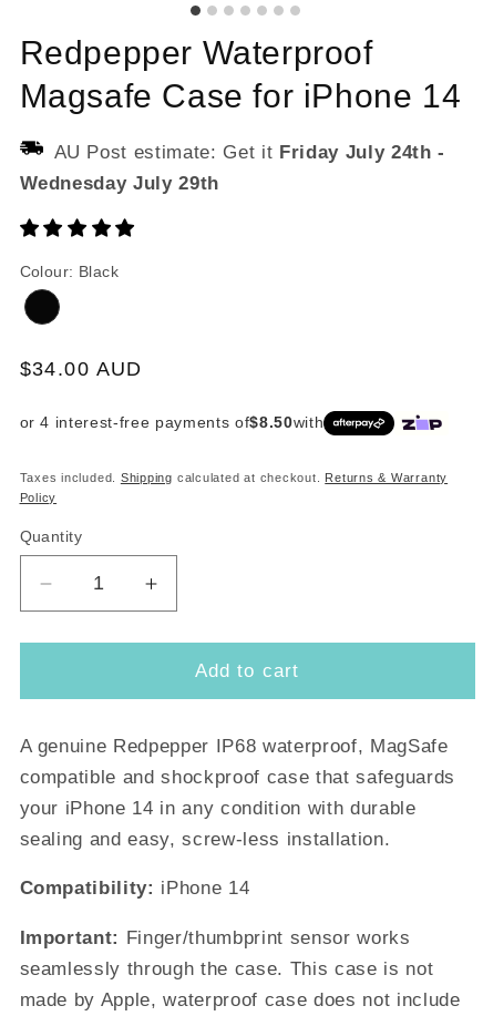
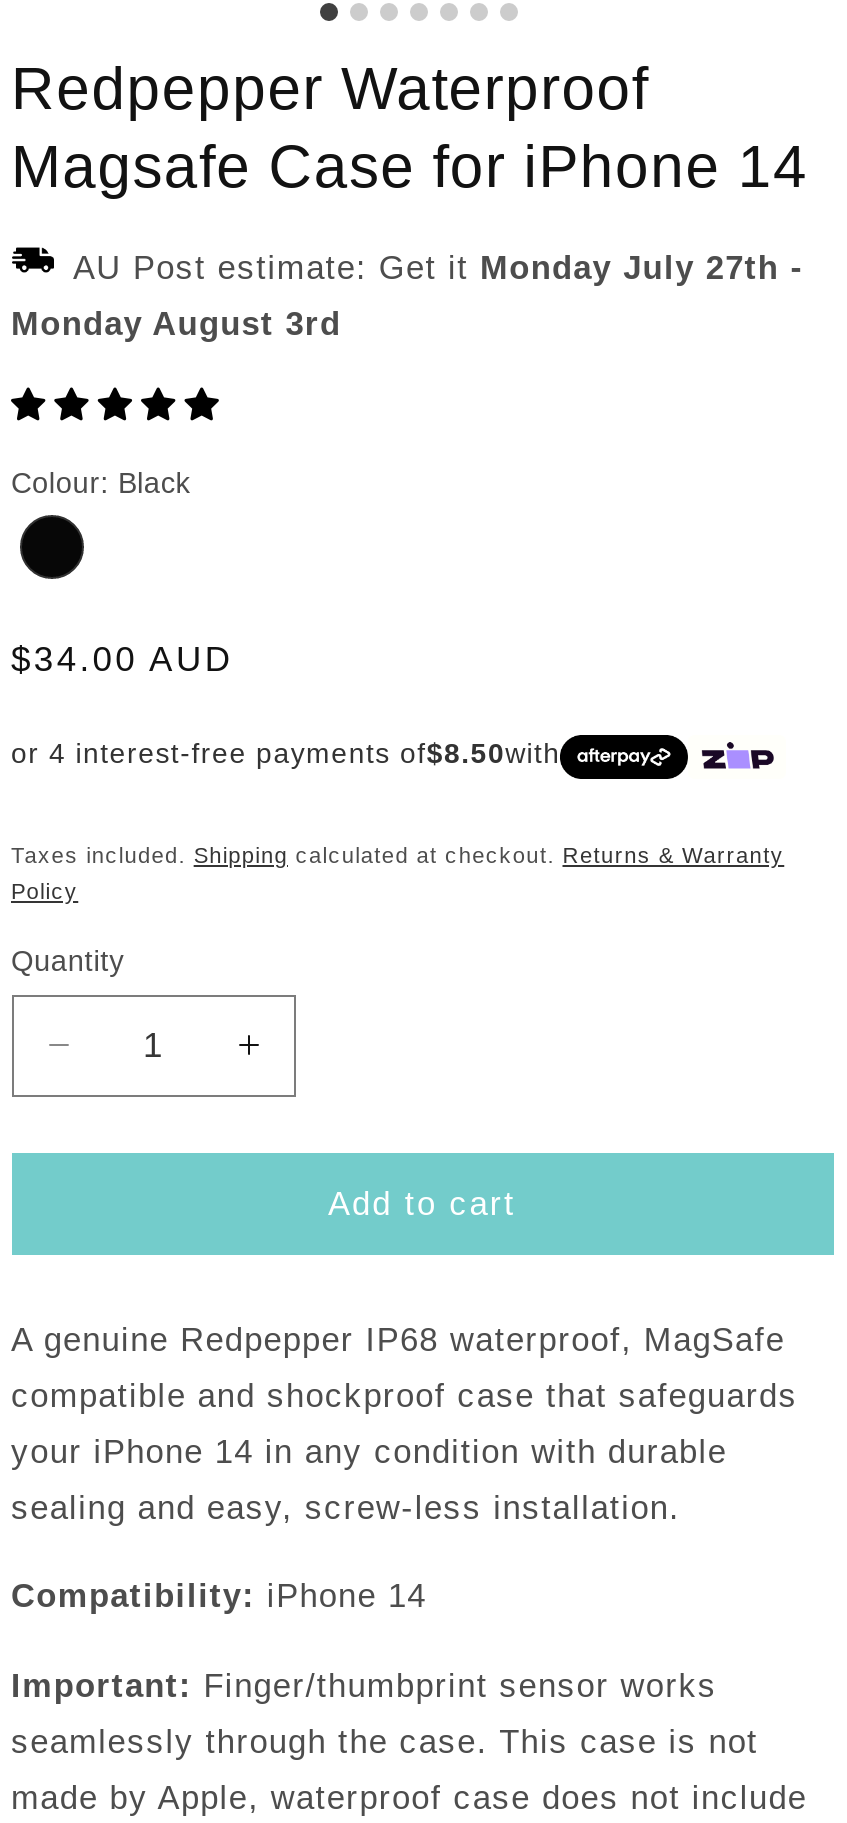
- AU Post estimate: Get it Friday July 24th -
+ AU Post estimate: Get it Monday July 27th -

- Wednesday July 29th
+ Monday August 3rd
